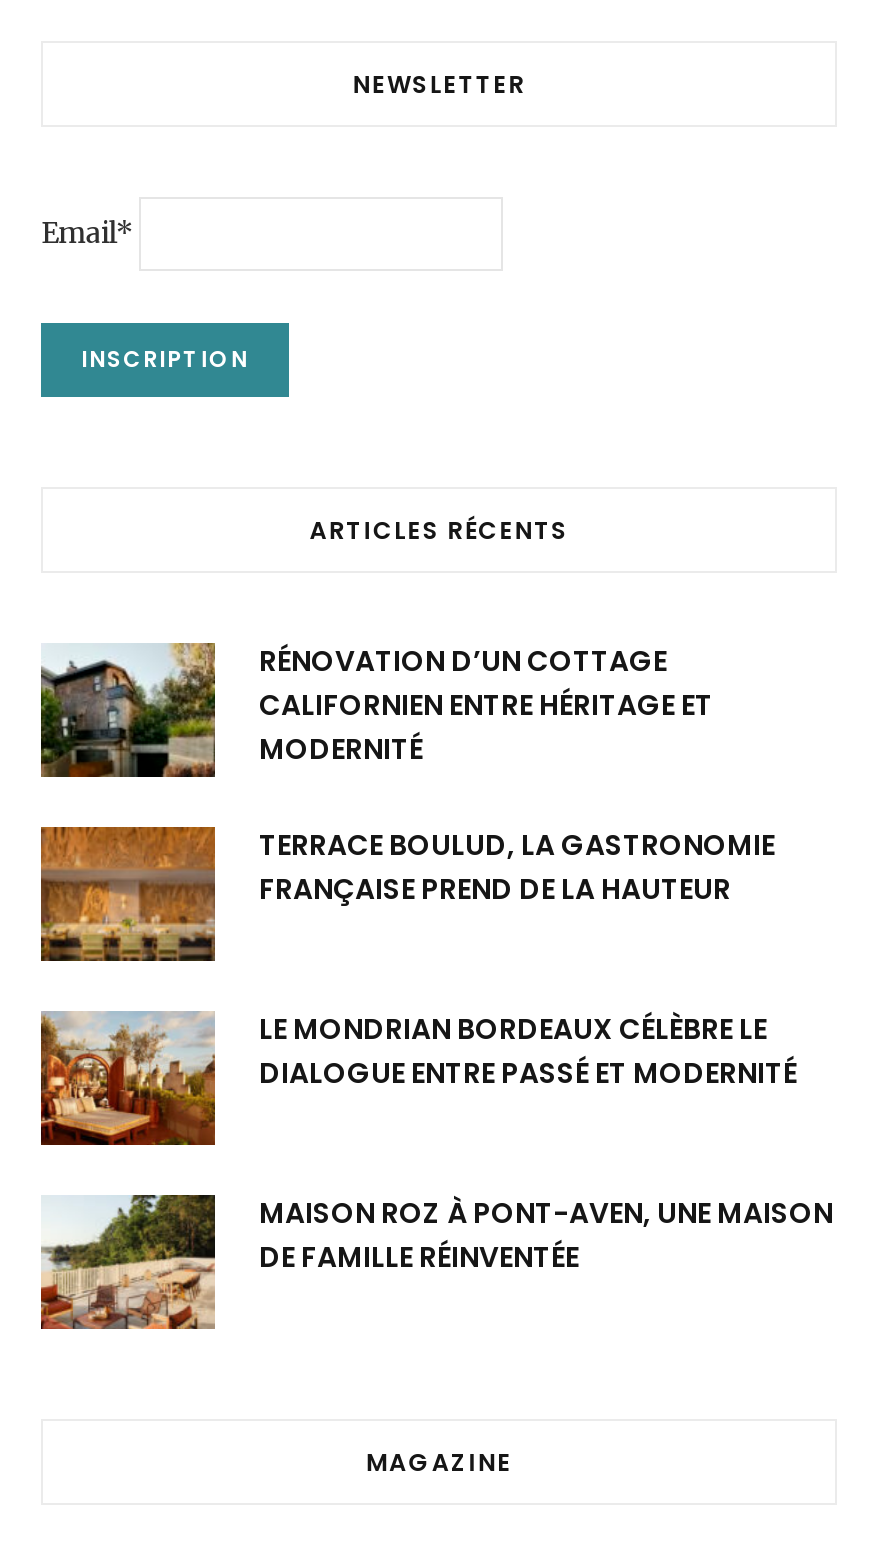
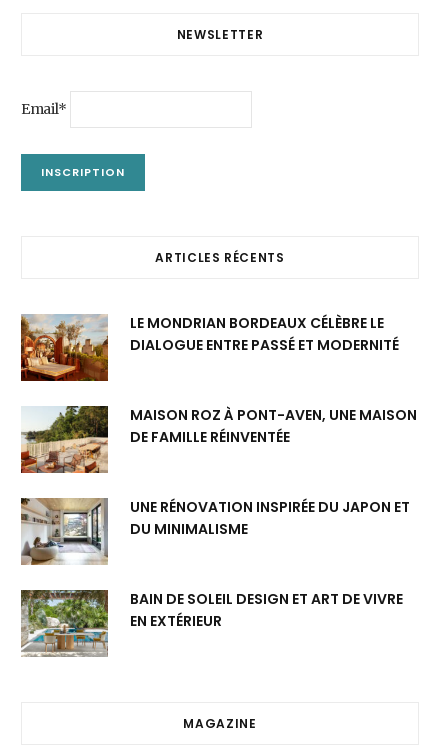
- [image]
- RÉNOVATION D’UN COTTAGE
- CALIFORNIEN ENTRE HÉRITAGE ET
- MODERNITÉ
- TERRACE BOULUD, LA GASTRONOMIE
- FRANÇAISE PREND DE LA HAUTEUR

- [image]

moved up: [image] | LE MONDRIAN BORDEAUX CÉLÈBRE LE | DIALOGUE ENTRE PASSÉ ET MODERNITÉ | MAISON ROZ À PONT-AVEN, UNE MAISON | DE FAMILLE RÉINVENTÉE

+ [image]
+ UNE RÉNOVATION INSPIRÉE DU JAPON ET
+ DU MINIMALISME
+ BAIN DE SOLEIL DESIGN ET ART DE VIVRE
+ EN EXTÉRIEUR

+ [image]
